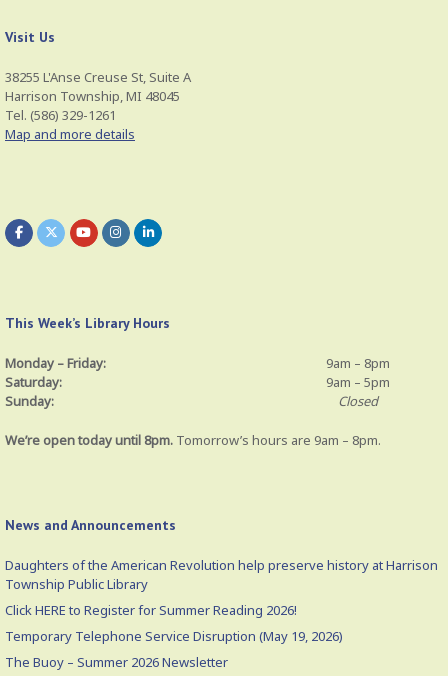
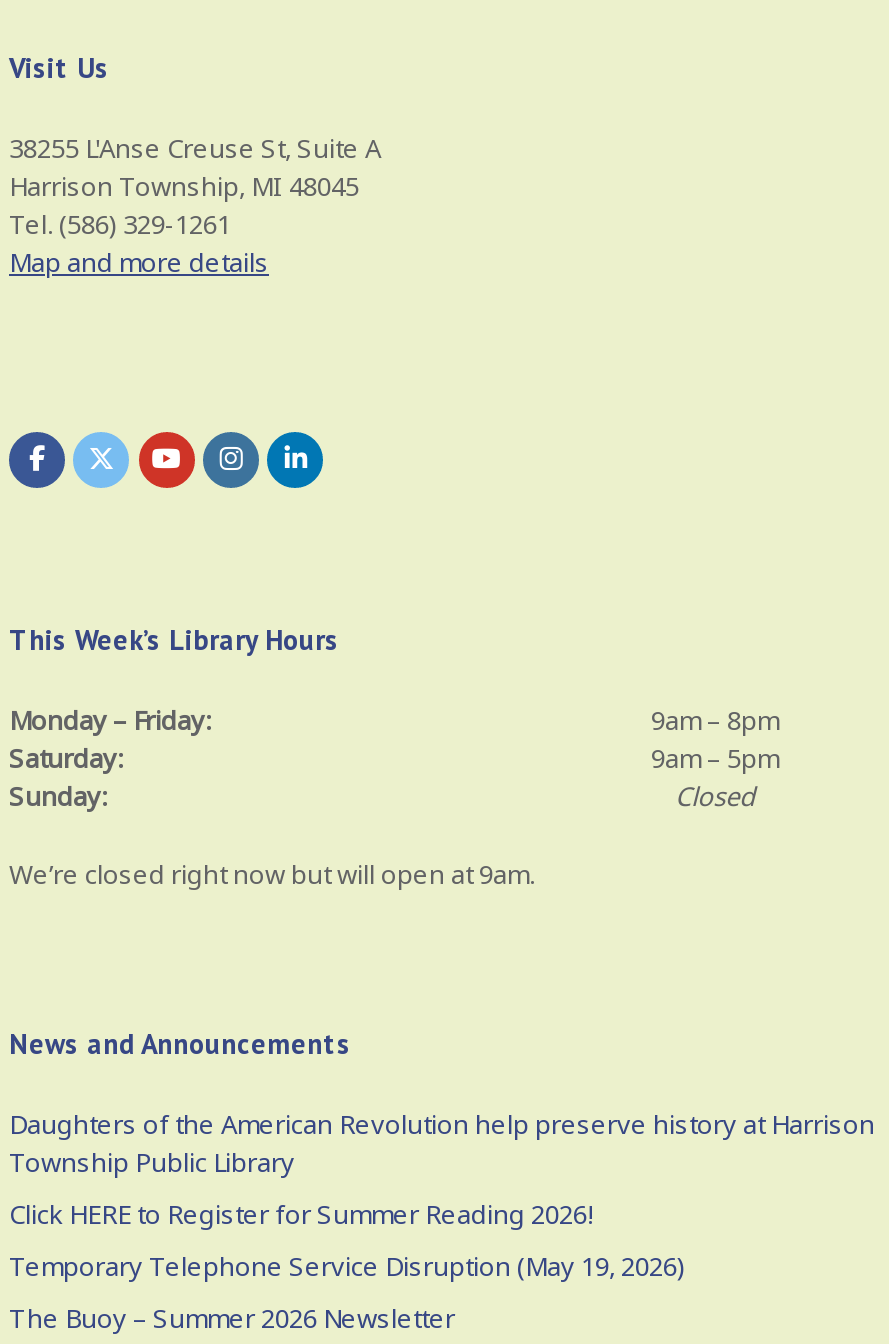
- We’re open today until 8pm. Tomorrow’s hours are 9am – 8pm.
+ We’re closed right now but will open at 9am.
